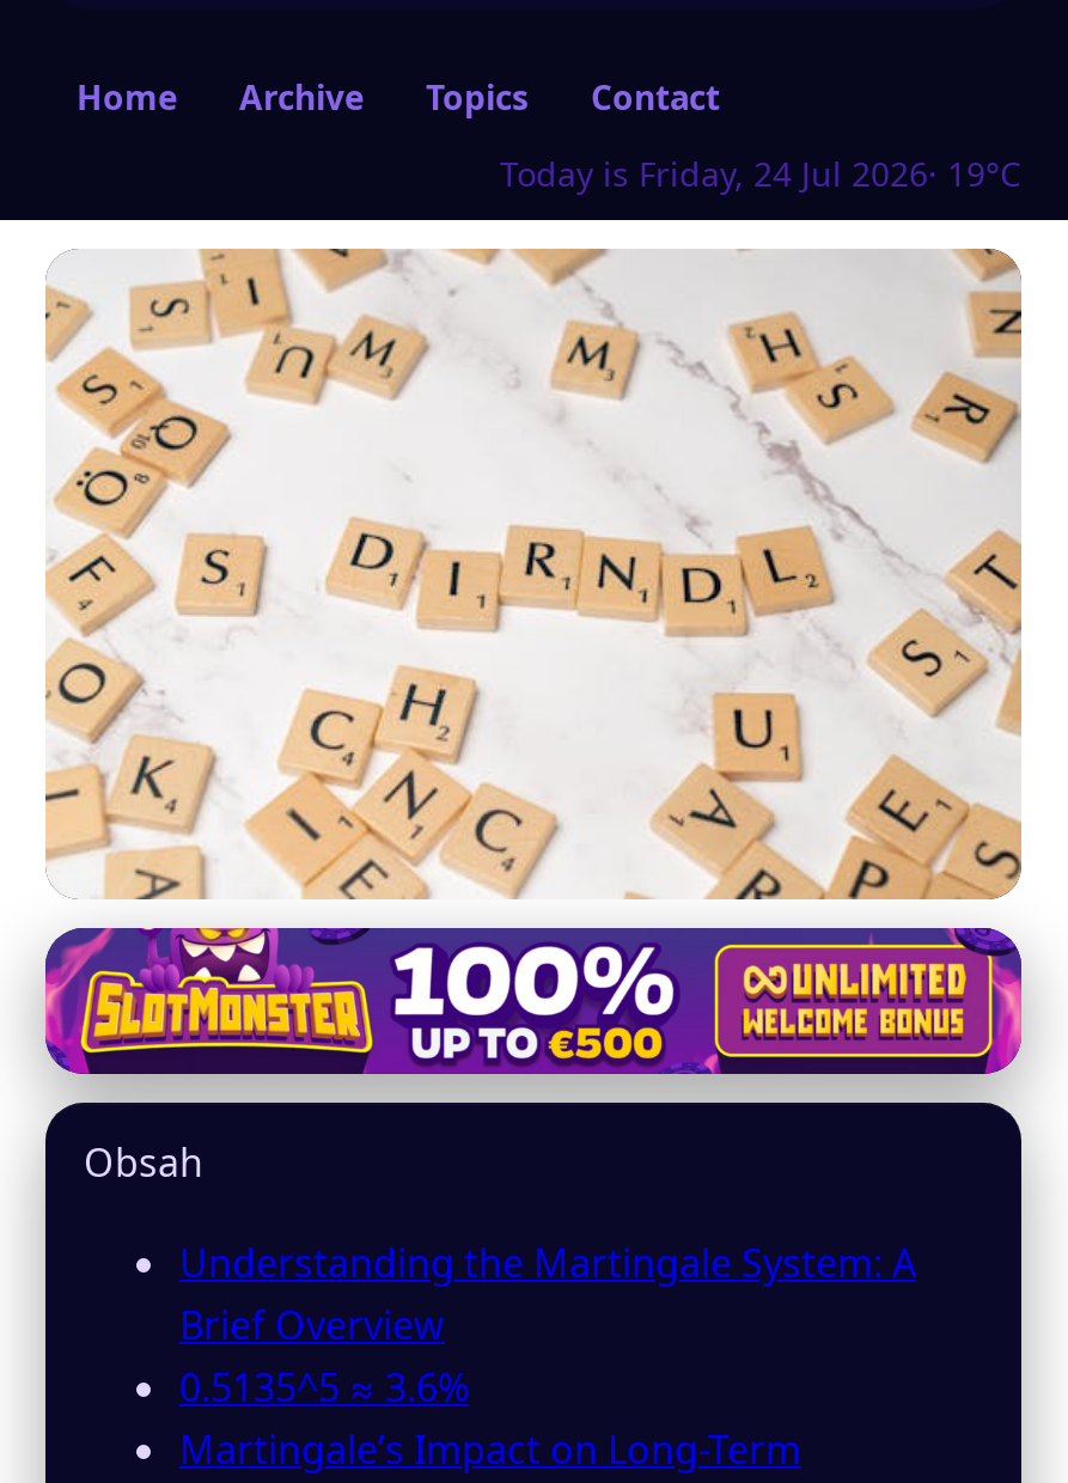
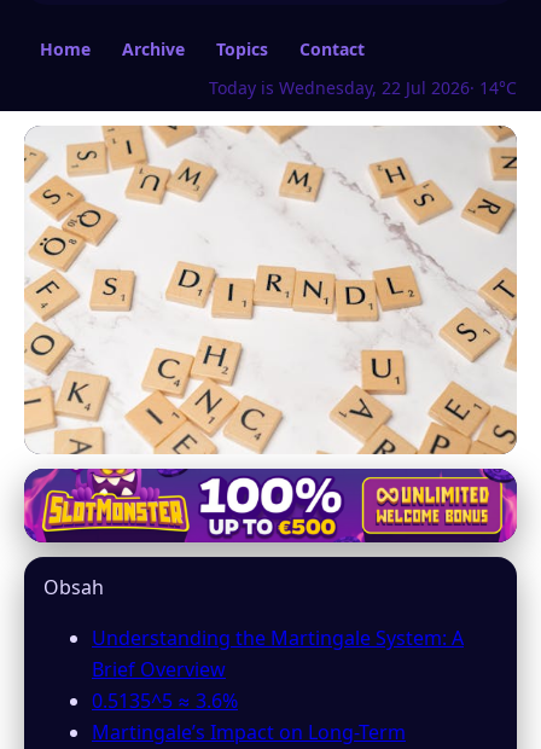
- Today is Friday, 24 Jul 2026 · 19°C
+ Today is Wednesday, 22 Jul 2026 · 14°C
